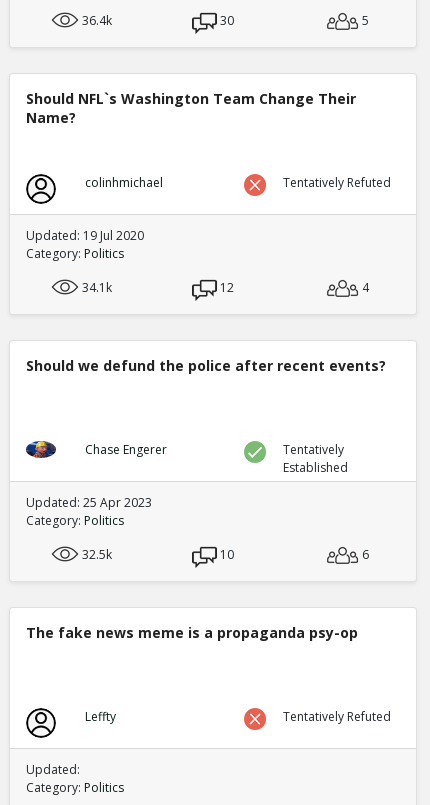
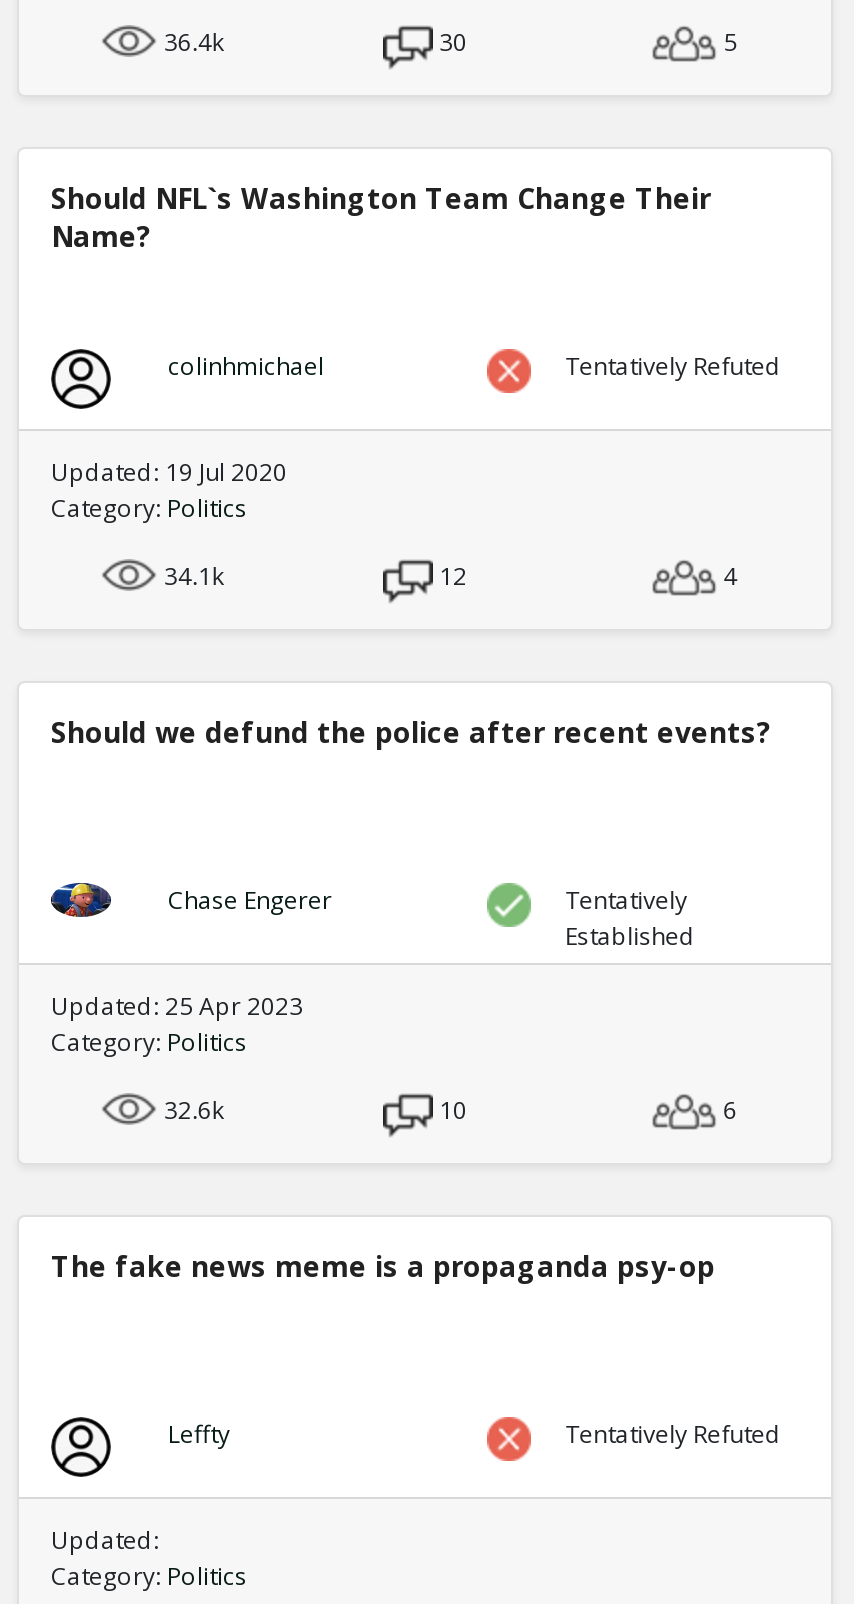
- 32.5k
+ 32.6k
